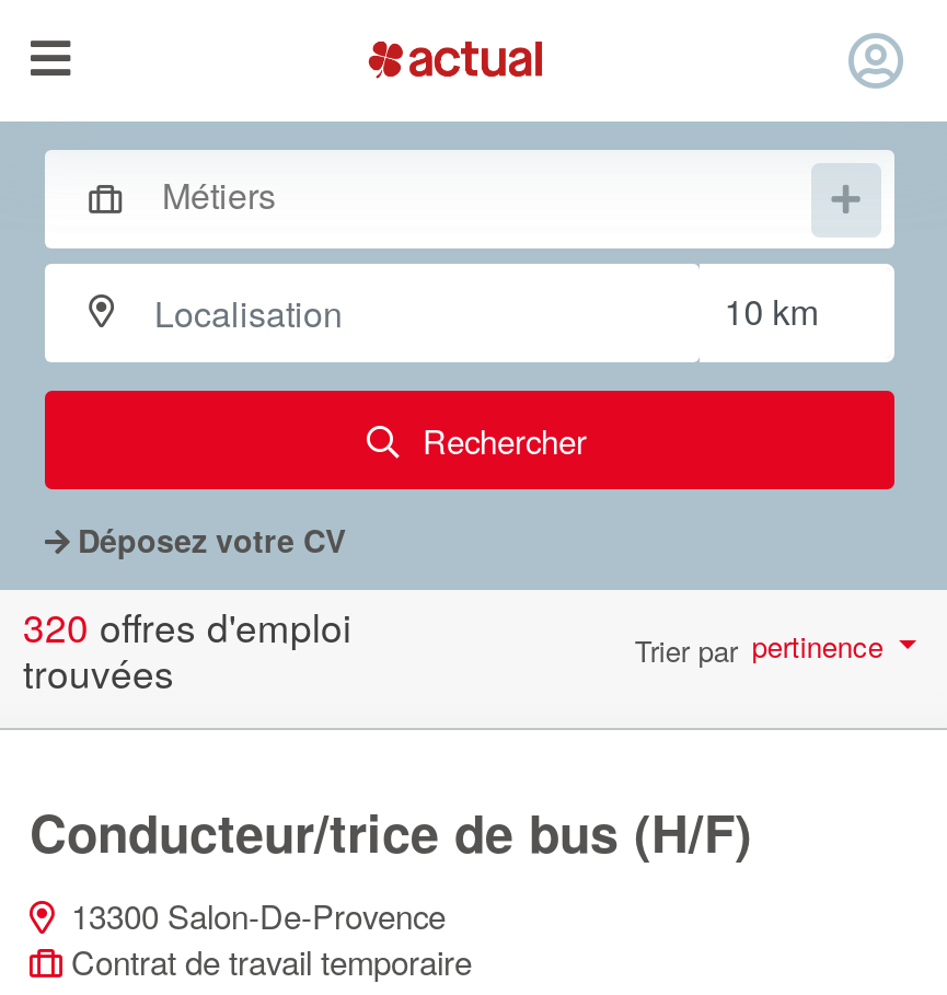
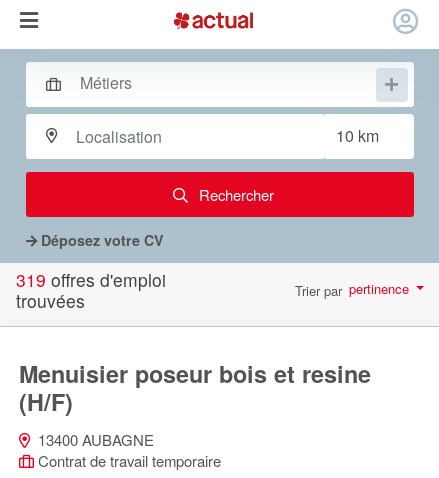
- 320 offres d'emploi
+ 319 offres d'emploi

- Conducteur/trice de bus (H/F)
- 13300 Salon-De-Provence
+ Menuisier poseur bois et resine
+ (H/F)
+ 13400 AUBAGNE
